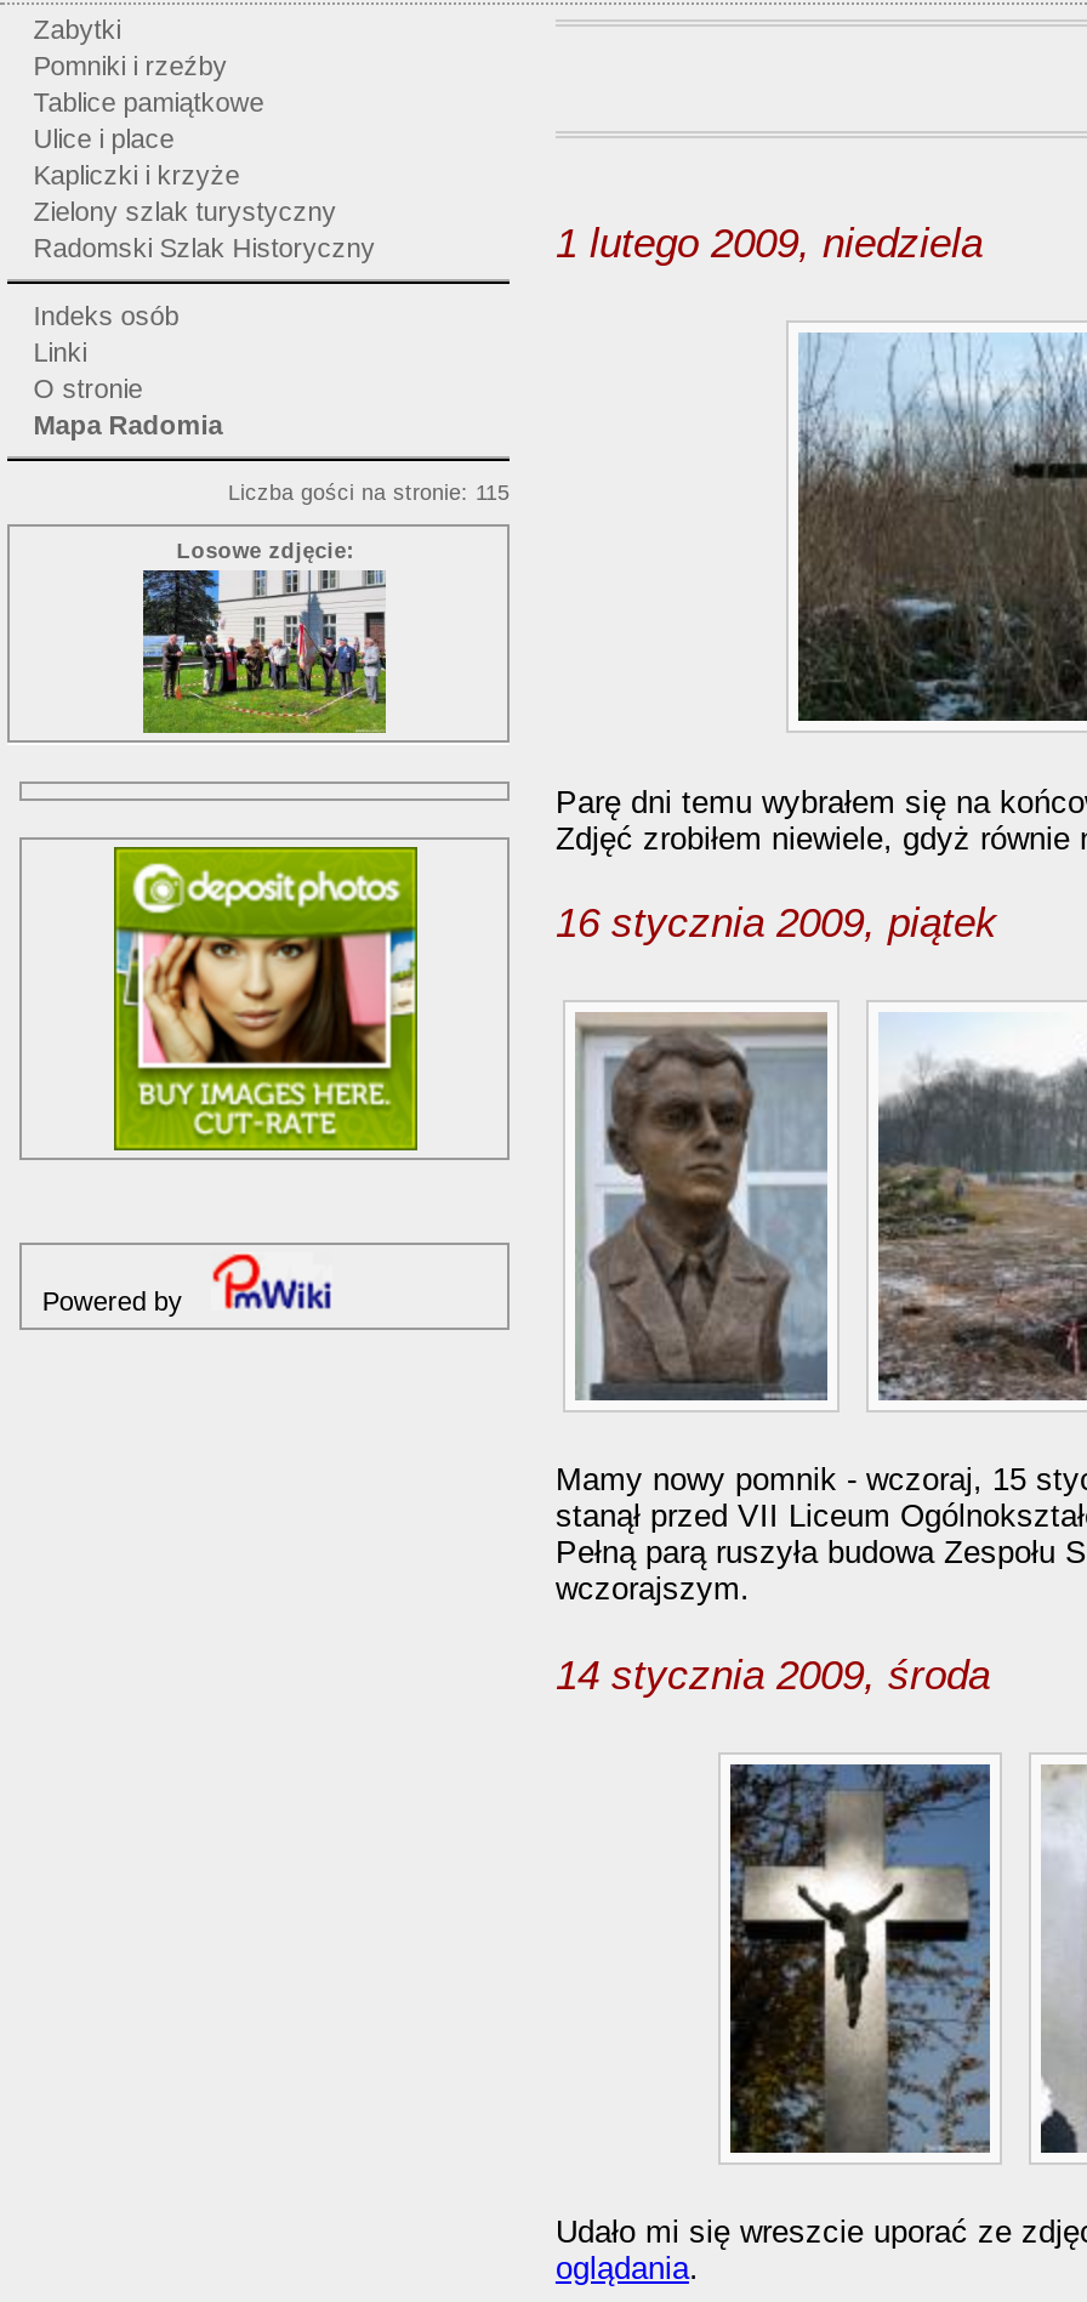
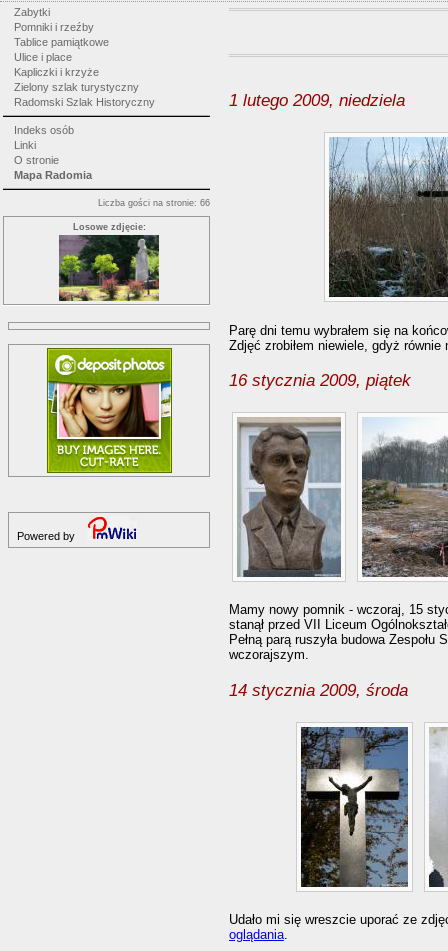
- Liczba gości na stronie: 115
+ Liczba gości na stronie: 66

- [image]
+ [image]
